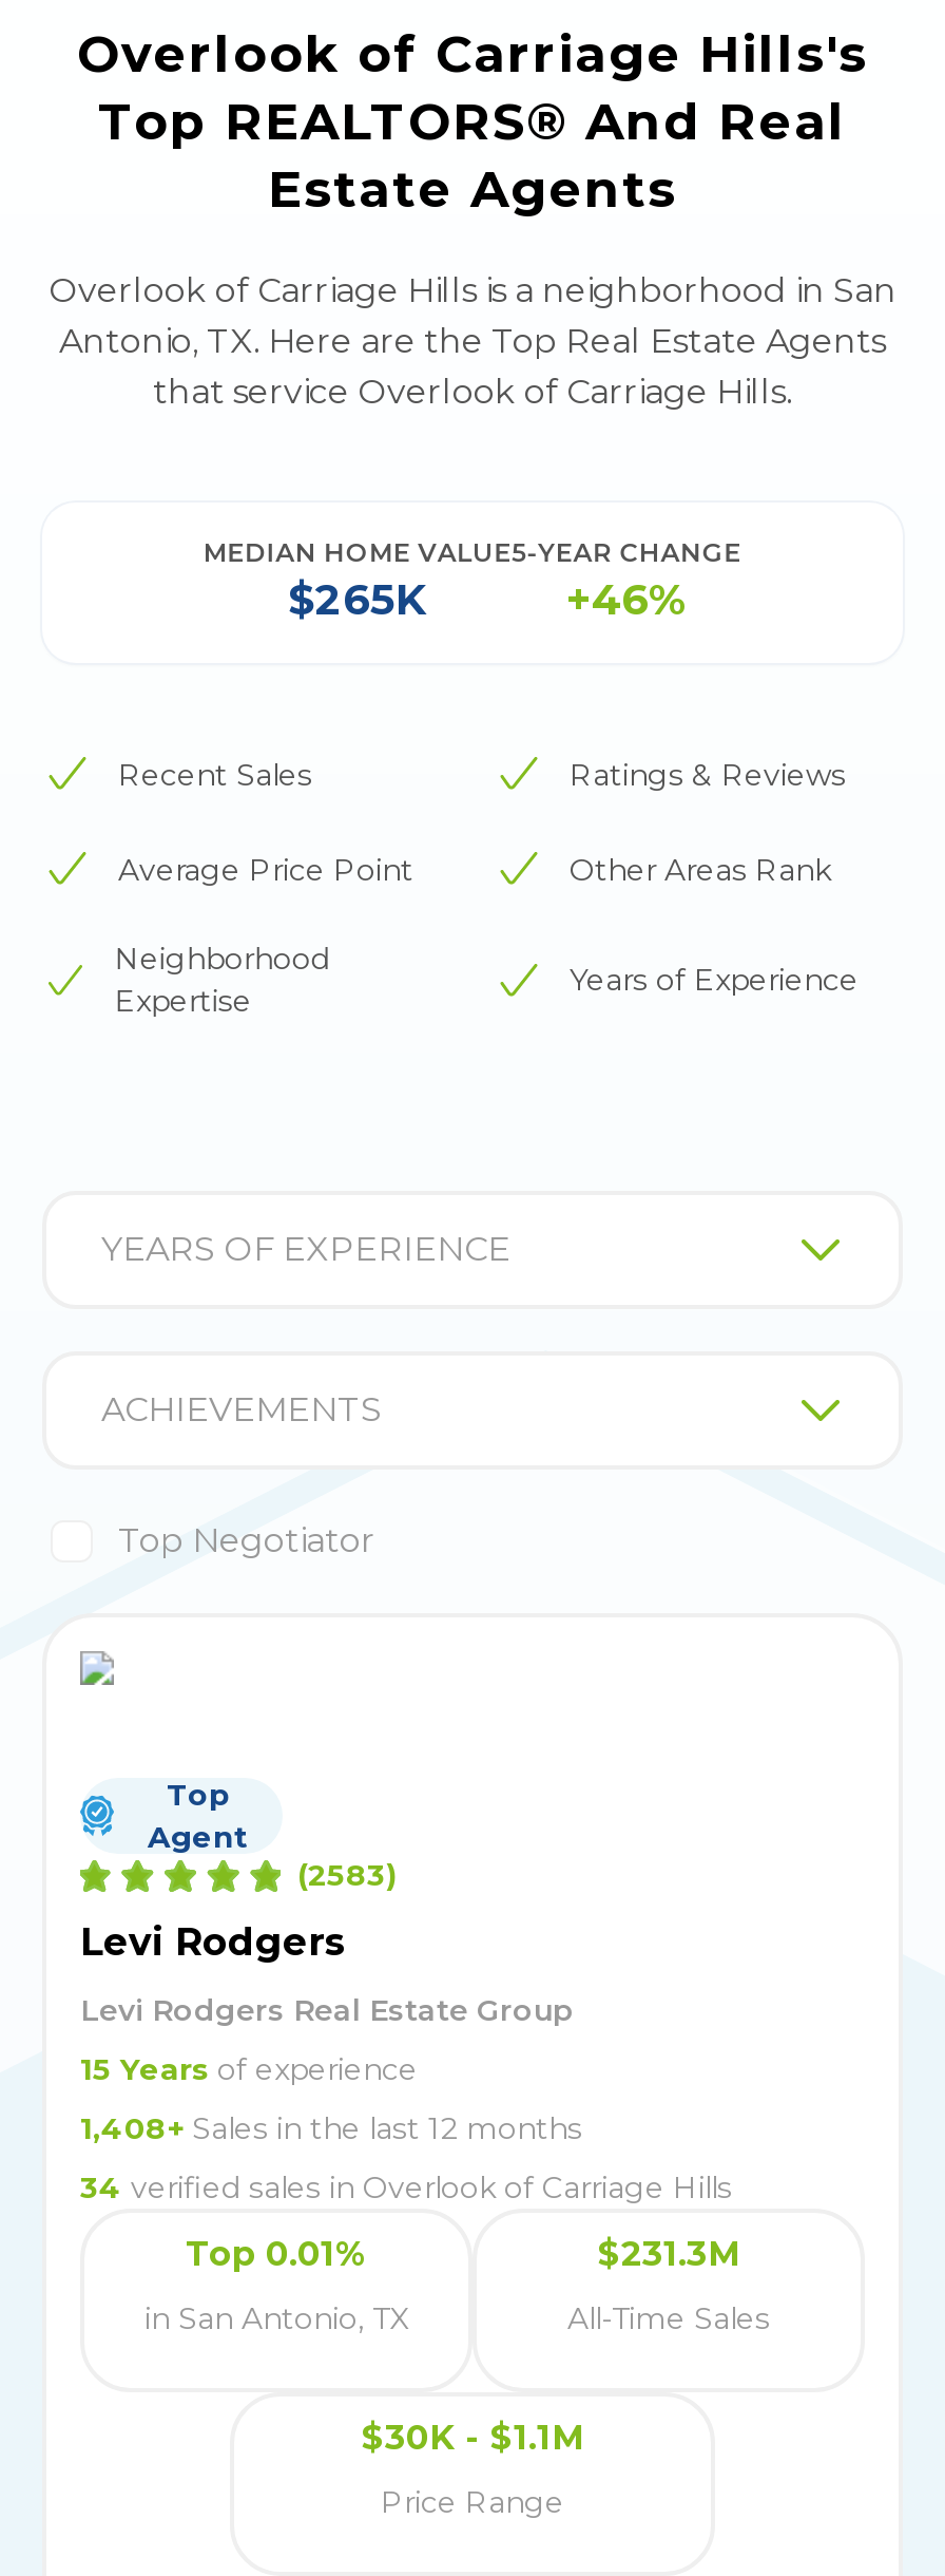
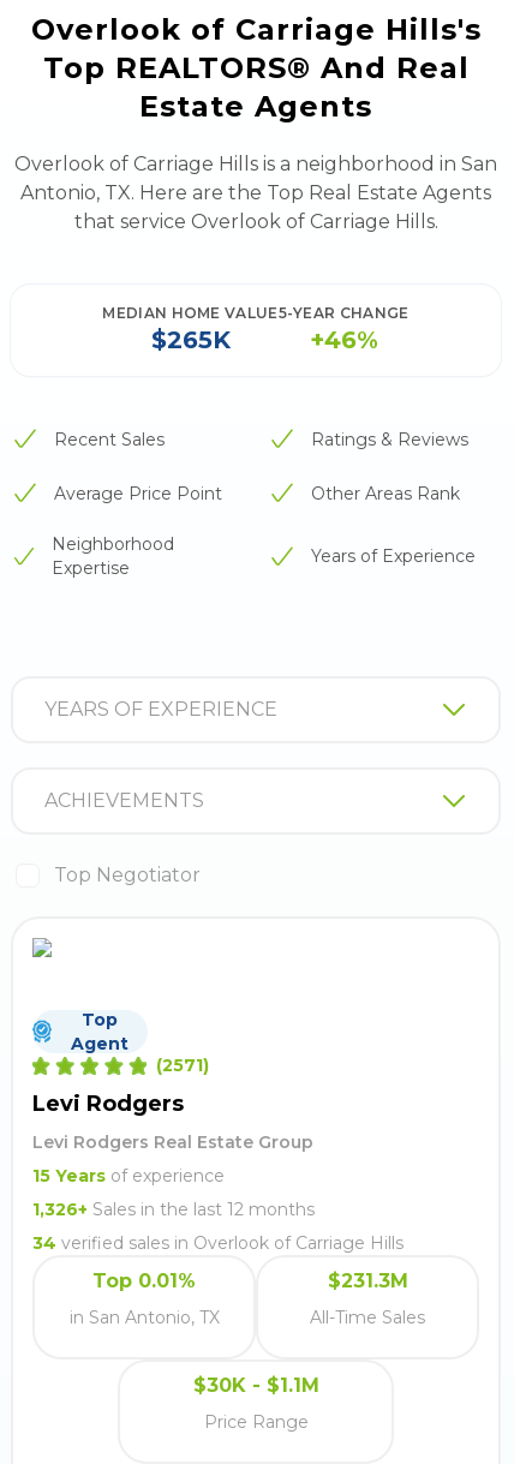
- (2583)
+ (2571)

- 1,408+ Sales in the last 12 months
+ 1,326+ Sales in the last 12 months
